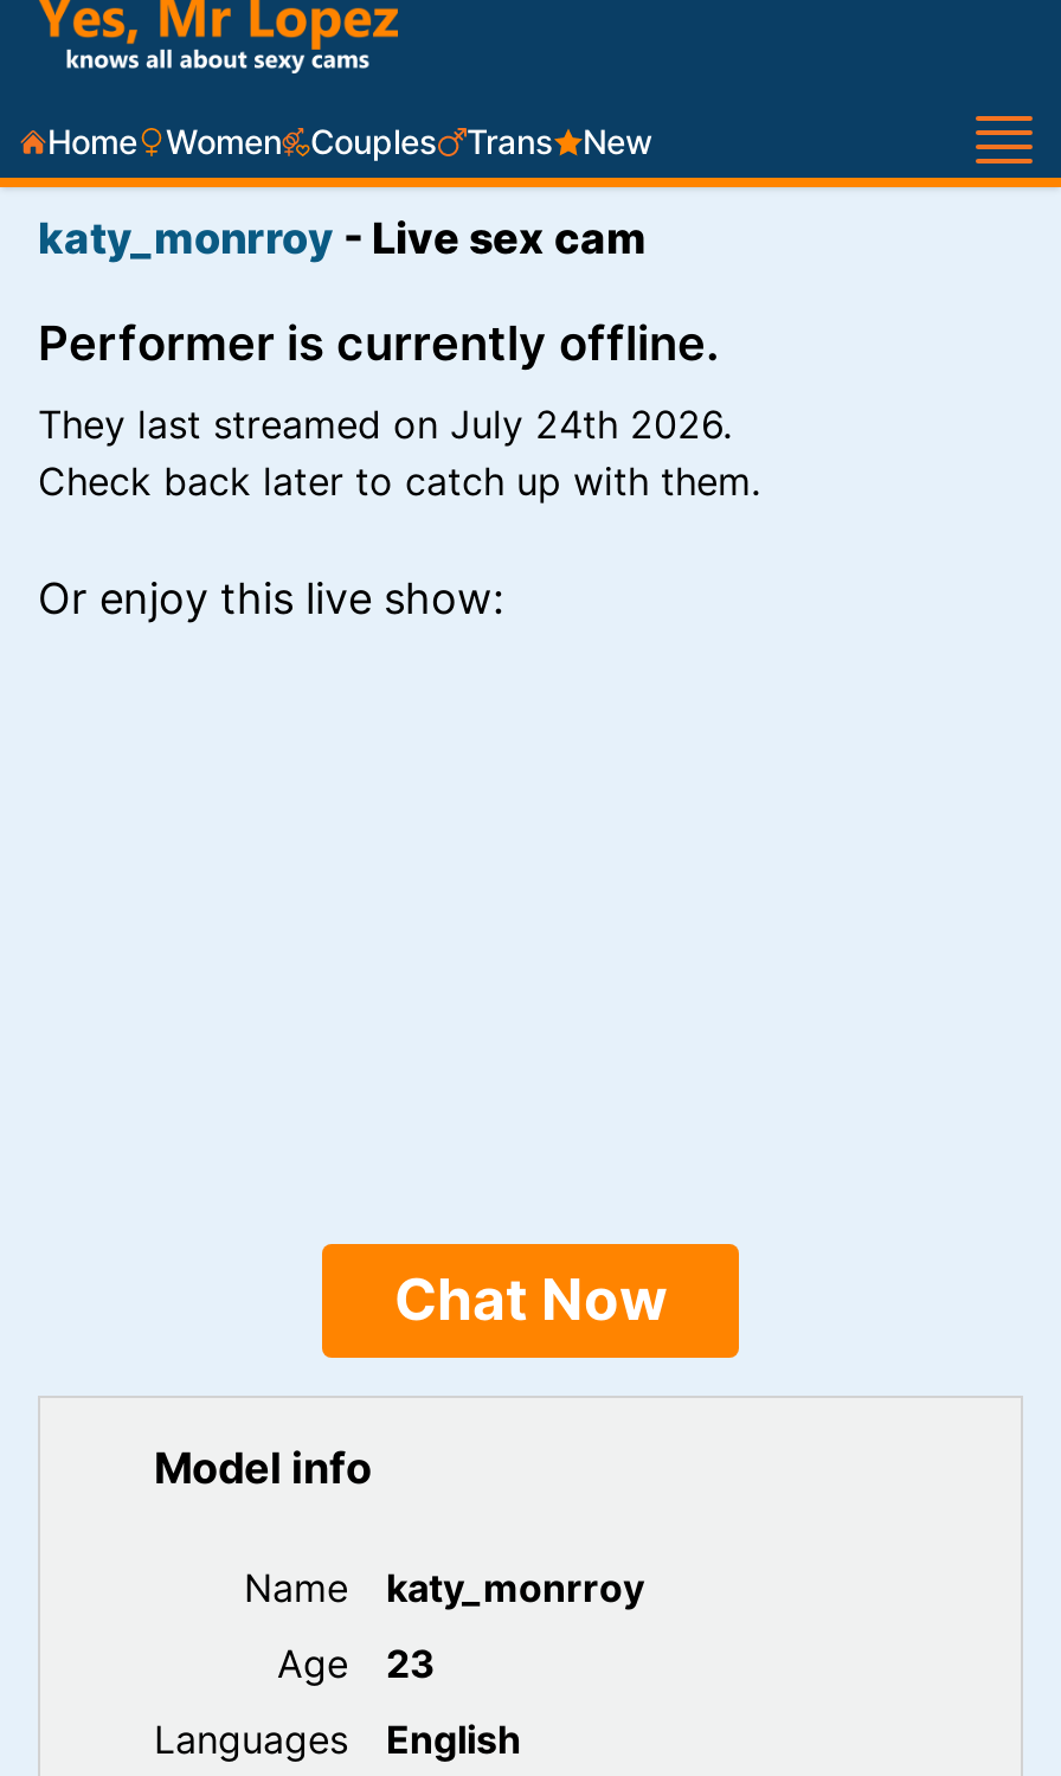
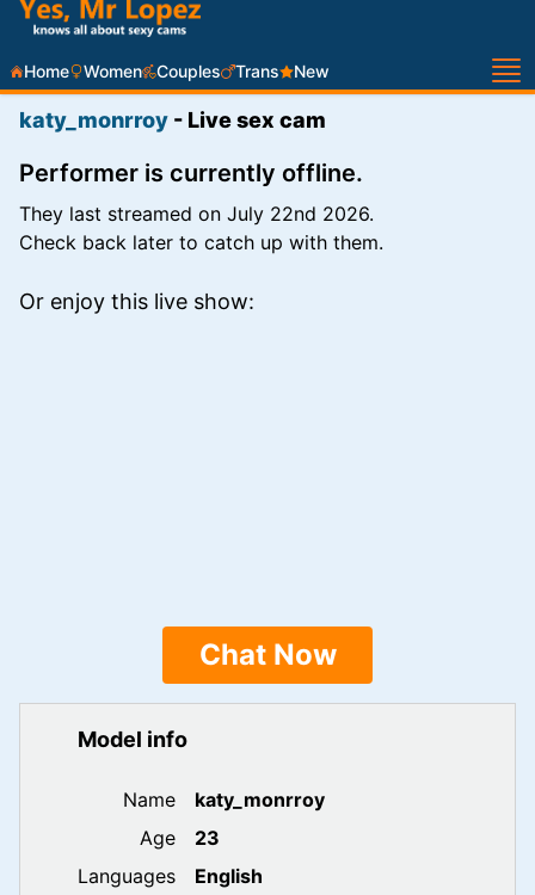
- They last streamed on July 24th 2026.
+ They last streamed on July 22nd 2026.
